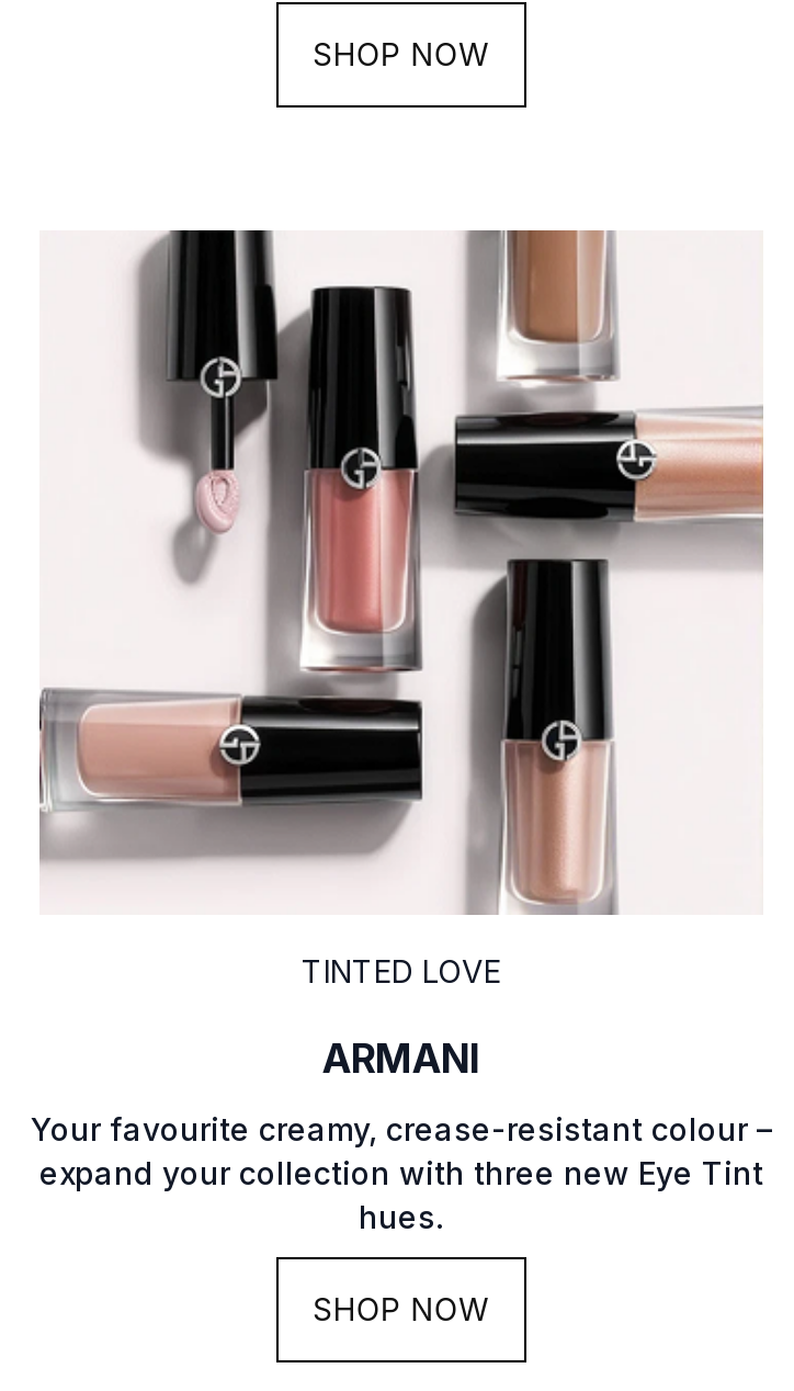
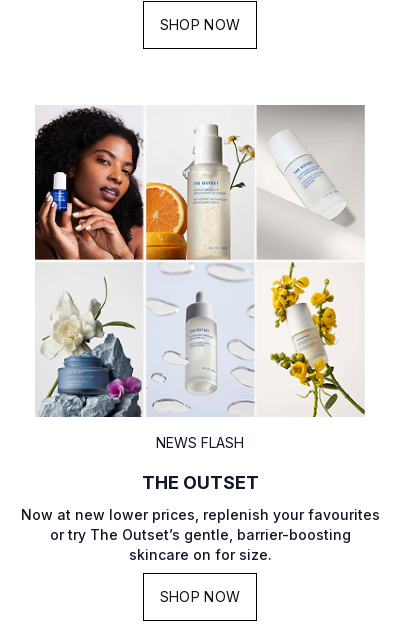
- [image]
- TINTED LOVE
+ [image]
+ NEWS FLASH

- ARMANI
+ THE OUTSET

- Your favourite creamy, crease-resistant colour –
- expand your collection with three new Eye Tint
- hues.
+ Now at new lower prices, replenish your favourites
+ or try The Outset’s gentle, barrier-boosting
+ skincare on for size.
